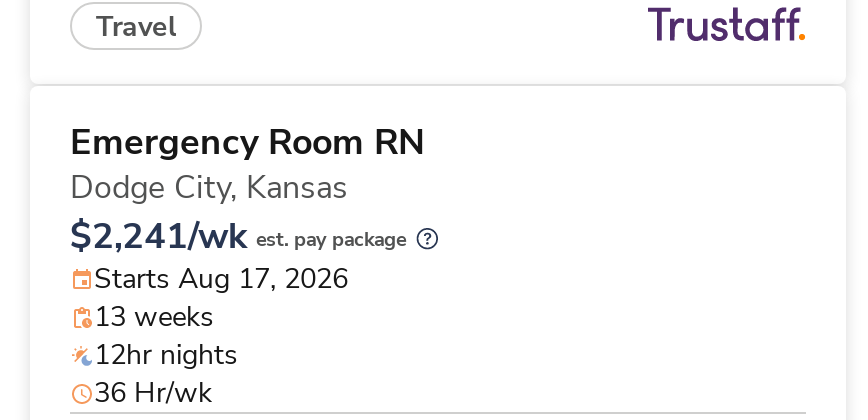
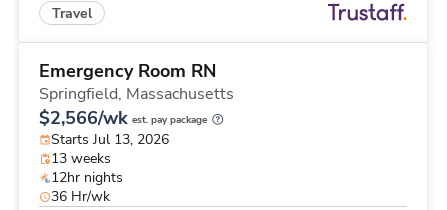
- Dodge City, Kansas
- $2,241/wk est. pay package
- Starts Aug 17, 2026
+ Springfield, Massachusetts
+ $2,566/wk est. pay package
+ Starts Jul 13, 2026
